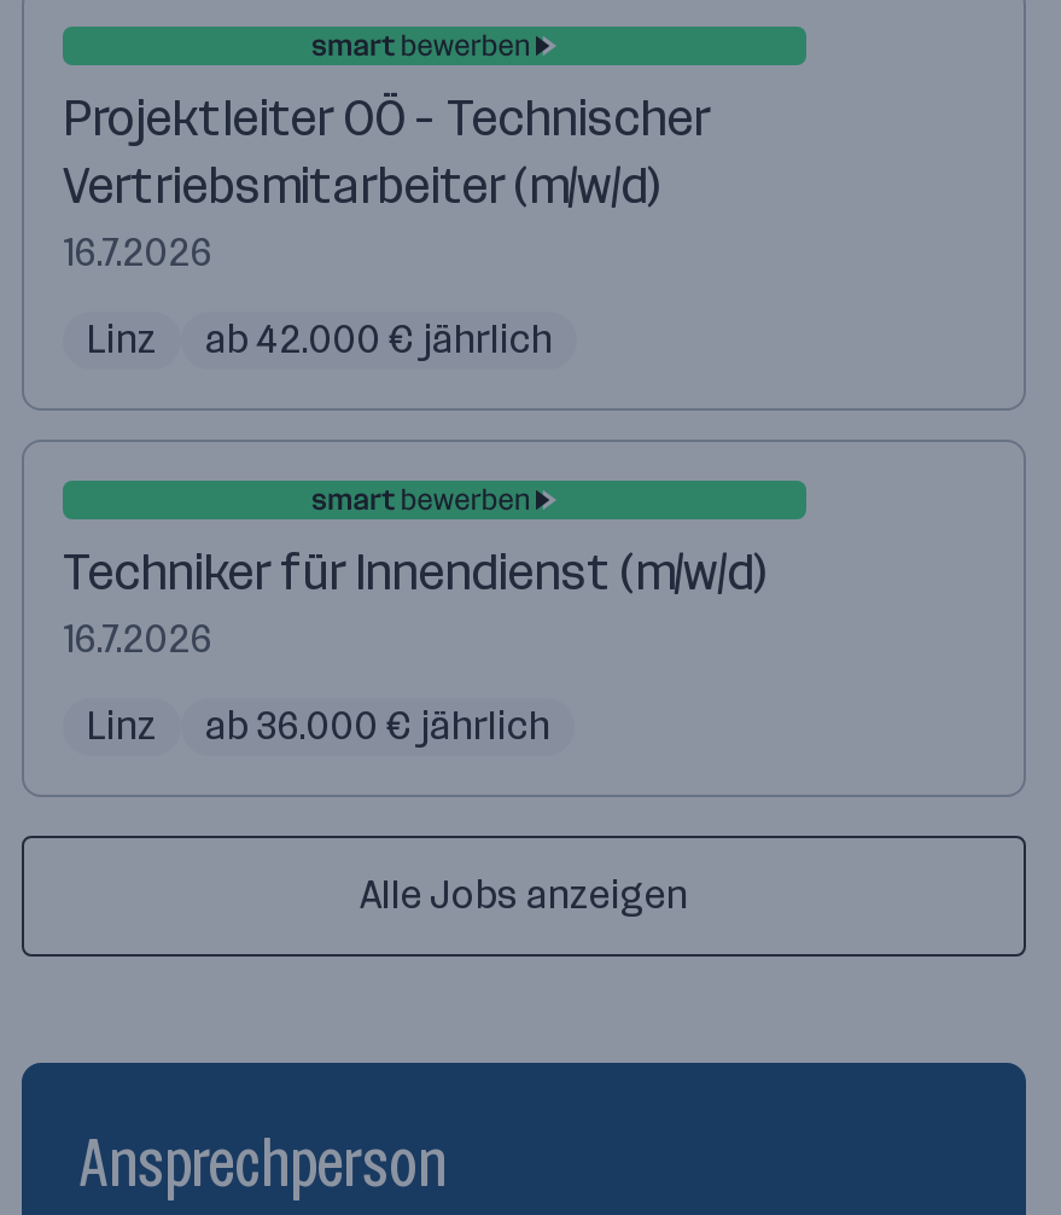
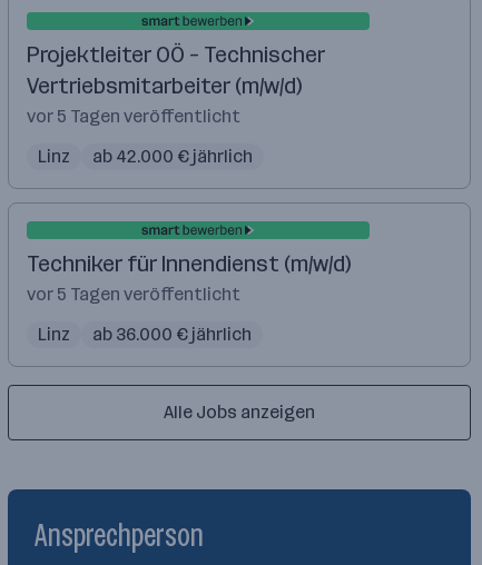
- 16.7.2026
+ vor 5 Tagen veröffentlicht

- 16.7.2026
+ vor 5 Tagen veröffentlicht
